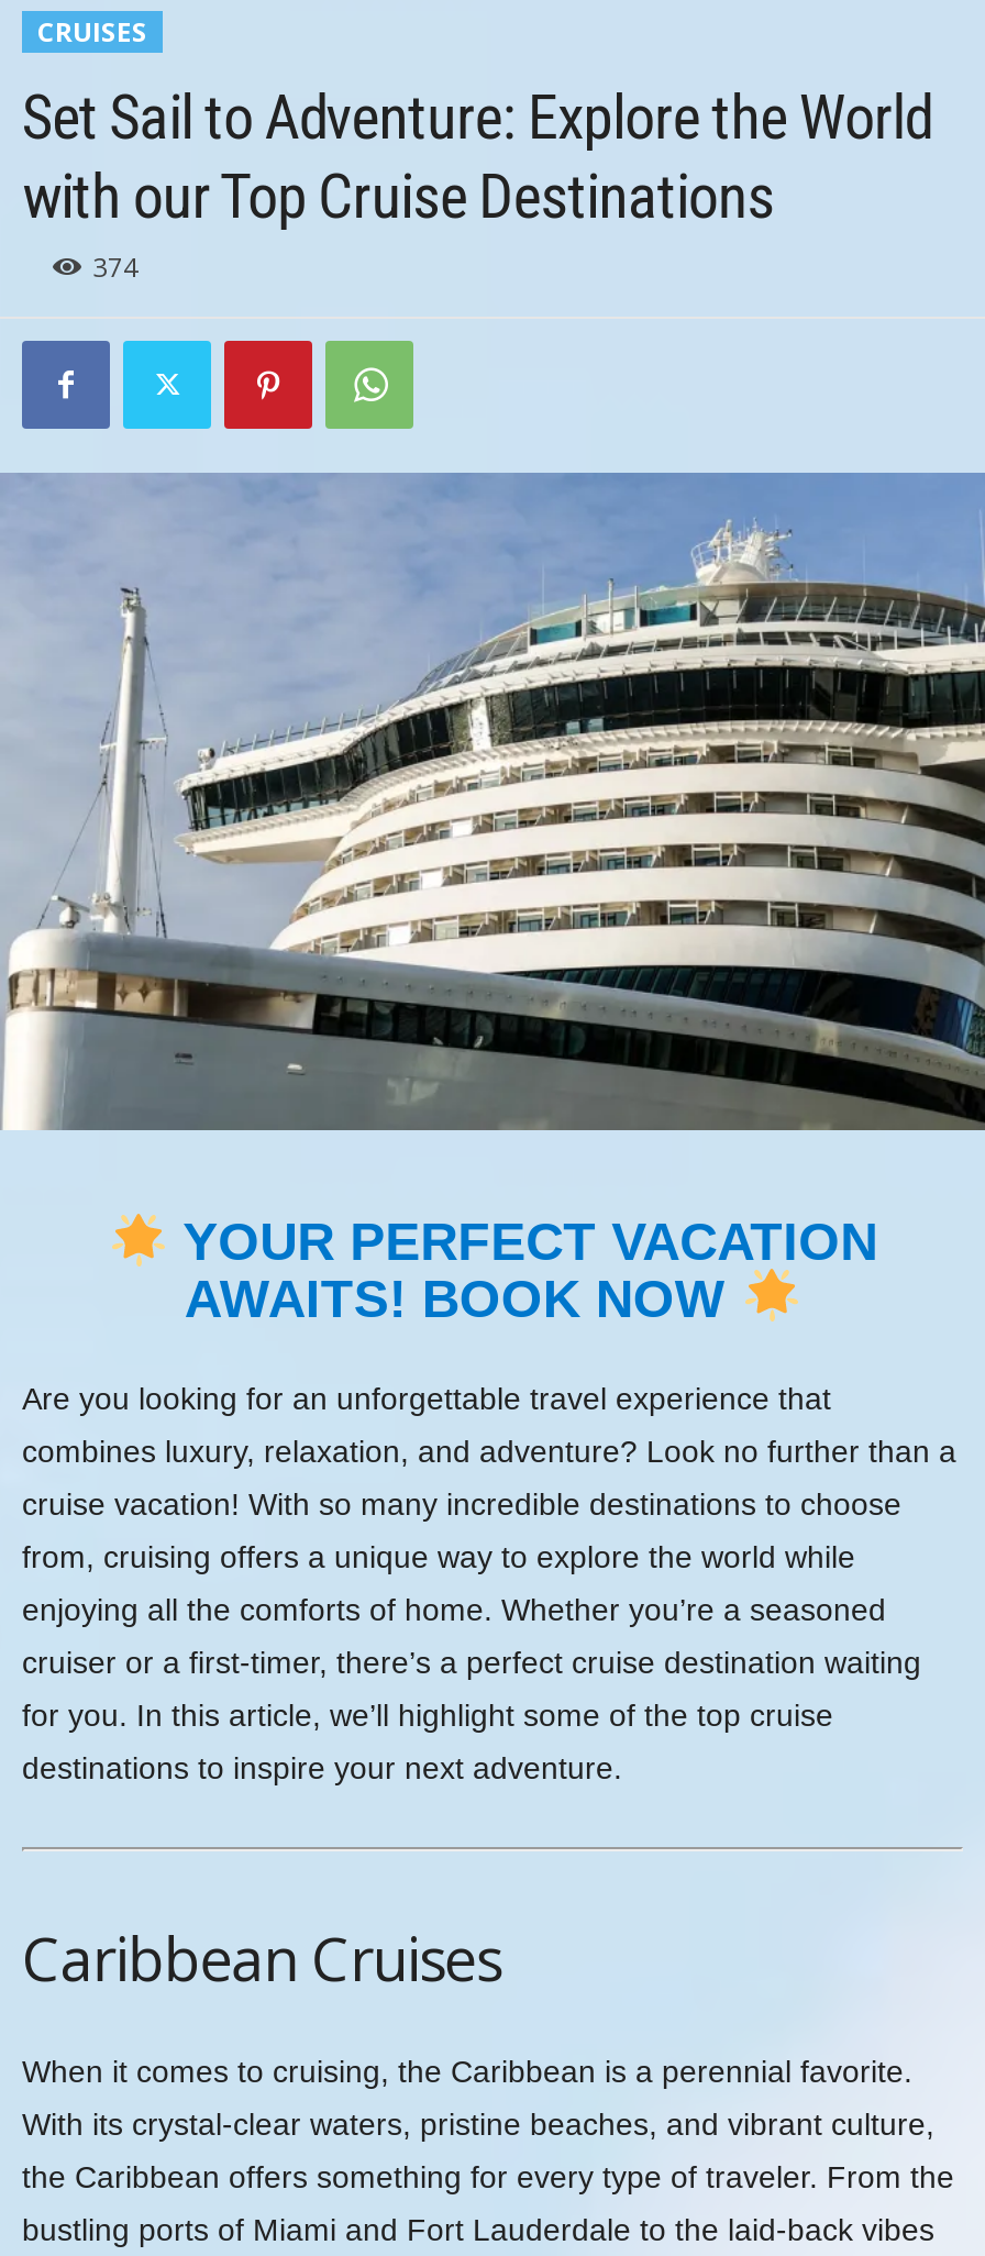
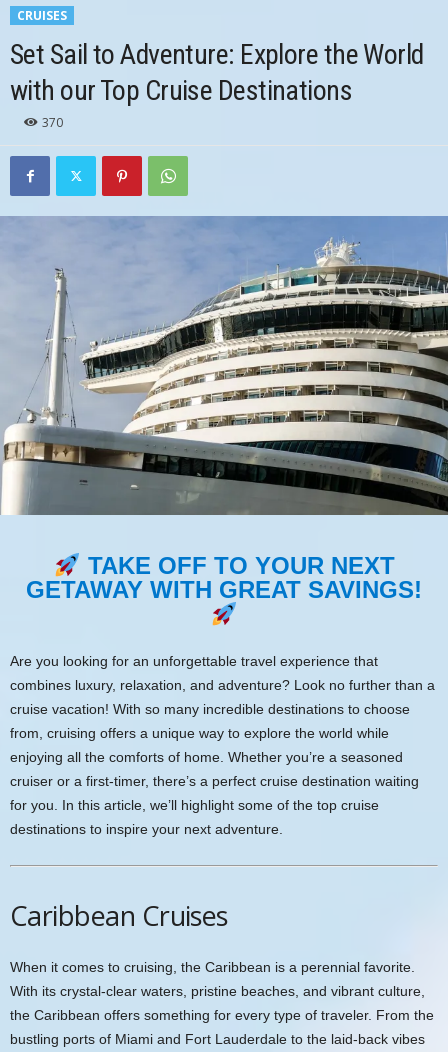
- 374
+ 370

- YOUR PERFECT VACATION
- AWAITS! BOOK NOW
+ TAKE OFF TO YOUR NEXT
+ GETAWAY WITH GREAT SAVINGS!
